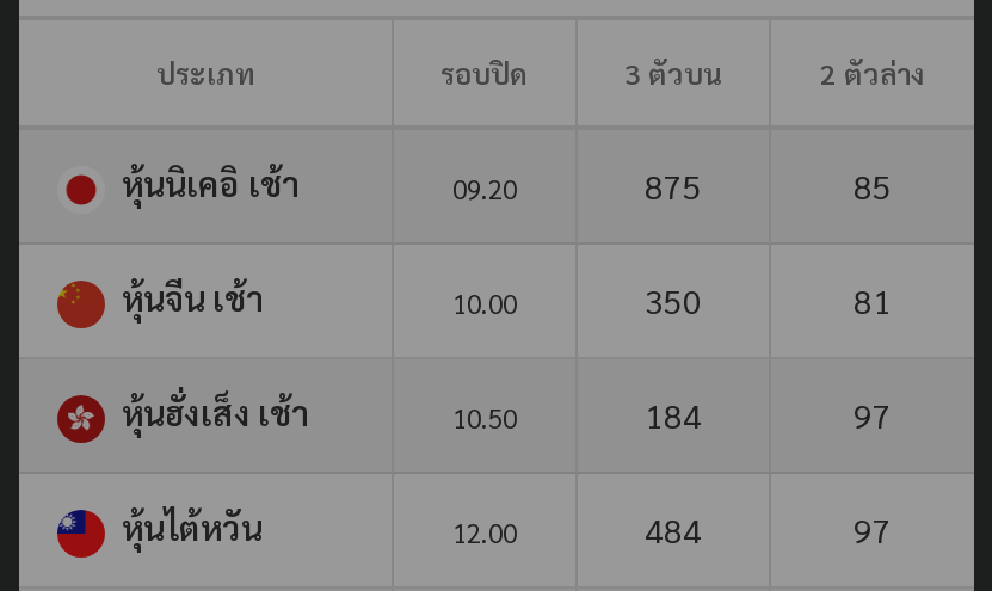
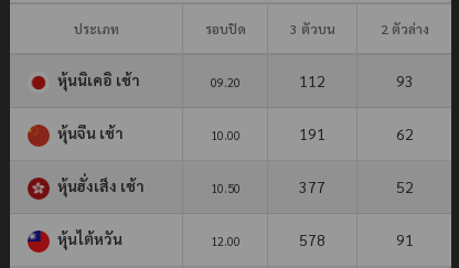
- 875
+ 112

- 85
+ 93

- 350
+ 191

- 81
+ 62

- 184
+ 377

- 97
+ 52

- 484
+ 578

- 97
+ 91
